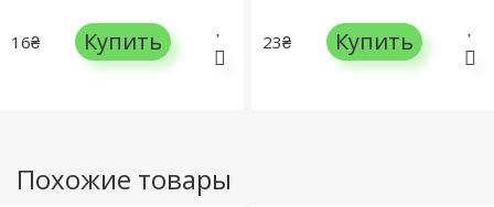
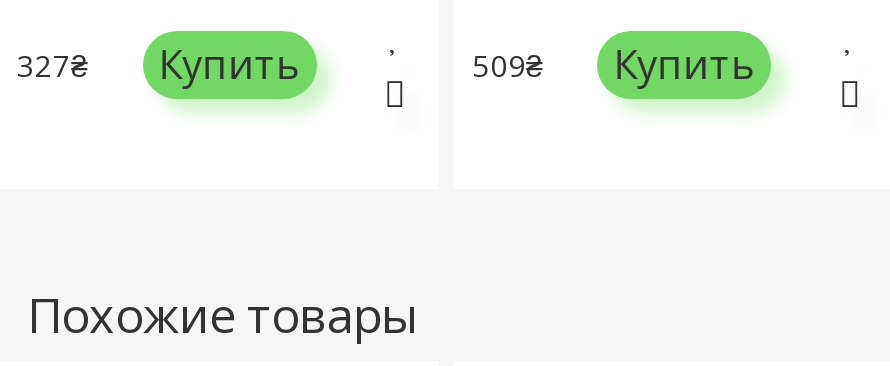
- 16₴
+ 327₴

- 23₴
+ 509₴
